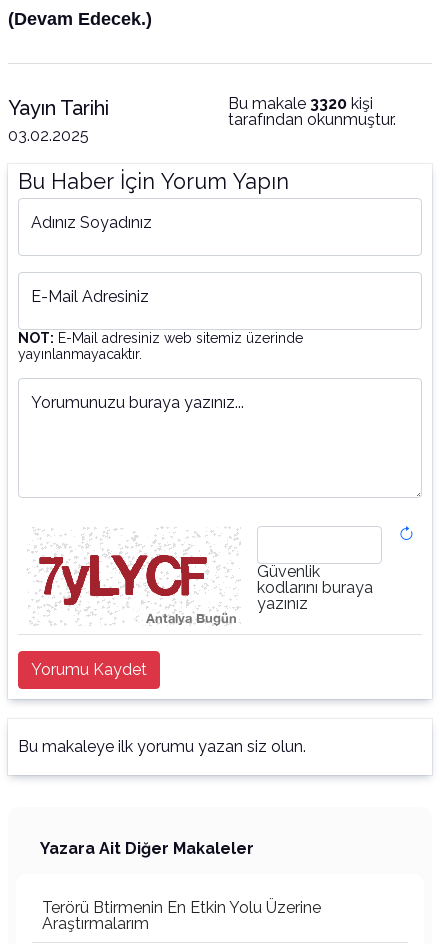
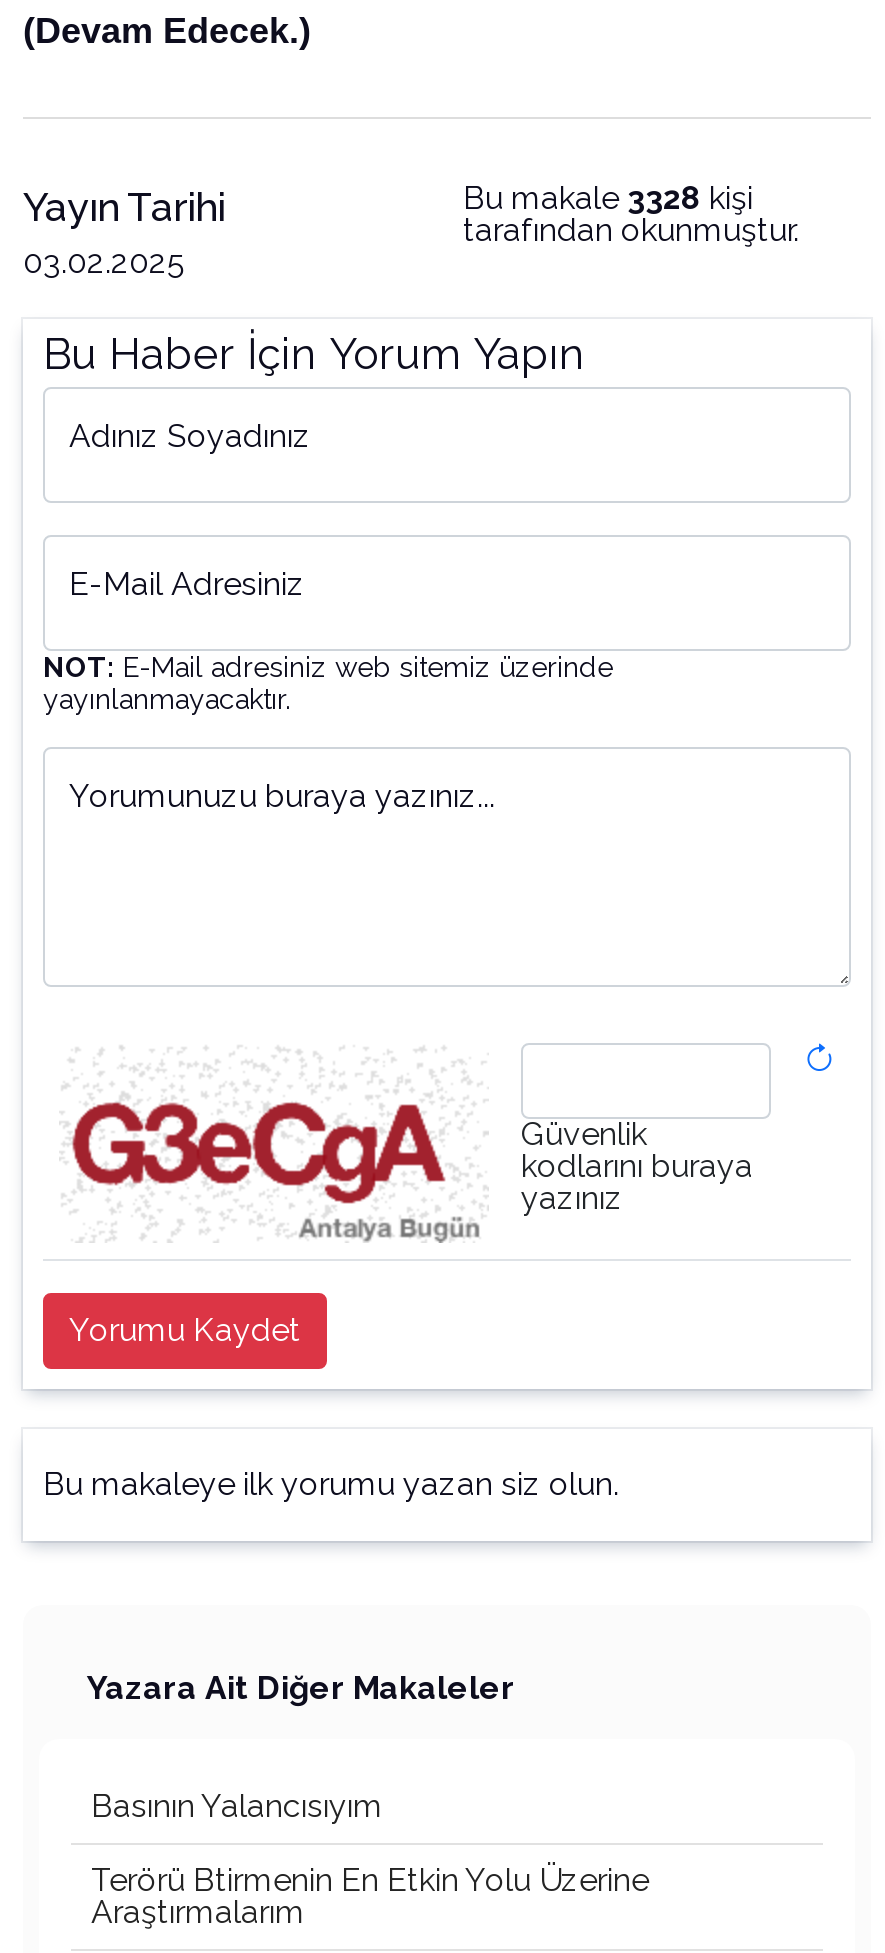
- Bu makale 3320 kişi
+ Bu makale 3328 kişi

- [image]
+ [image]

+ Basının Yalancısıyım
